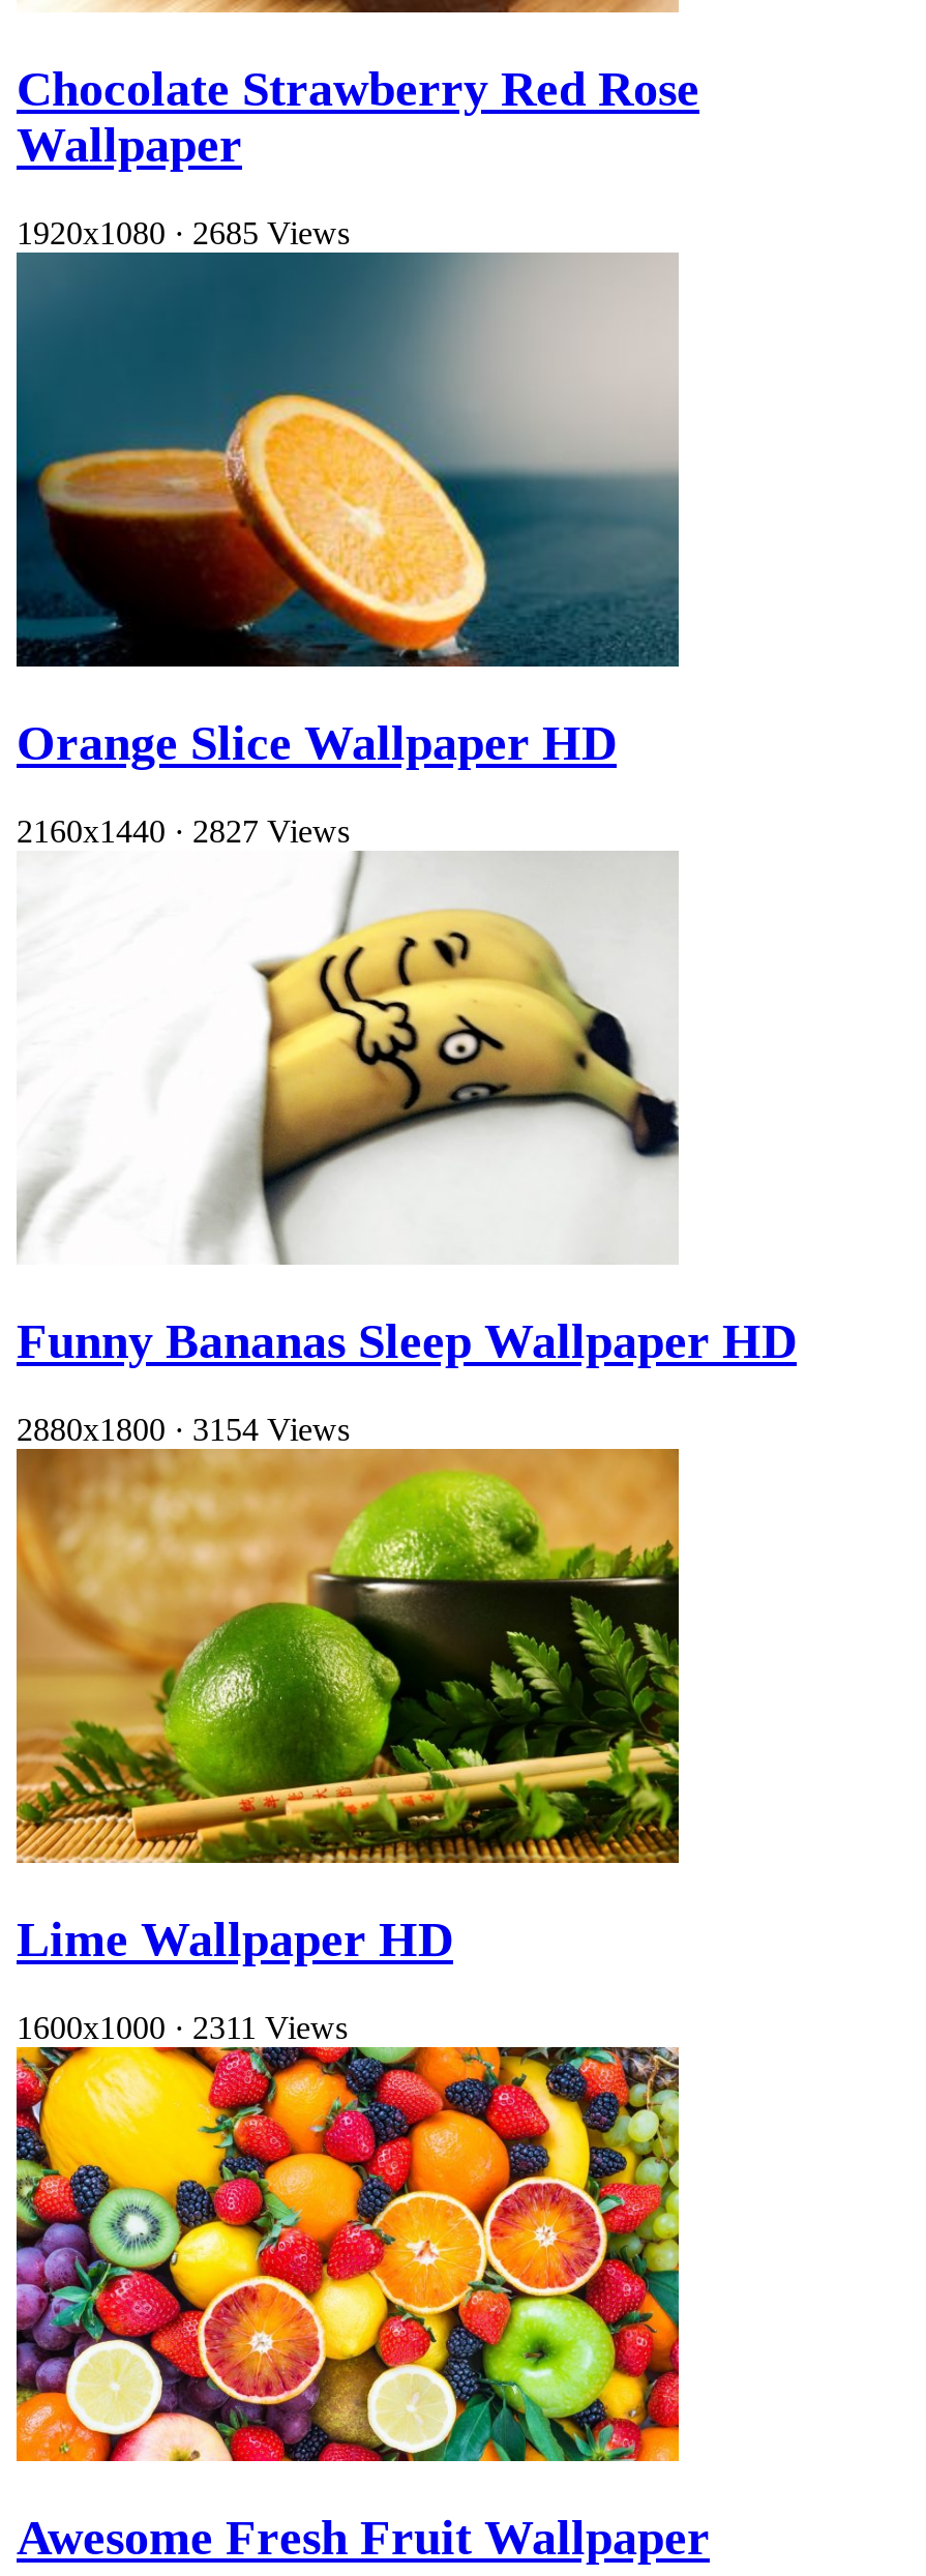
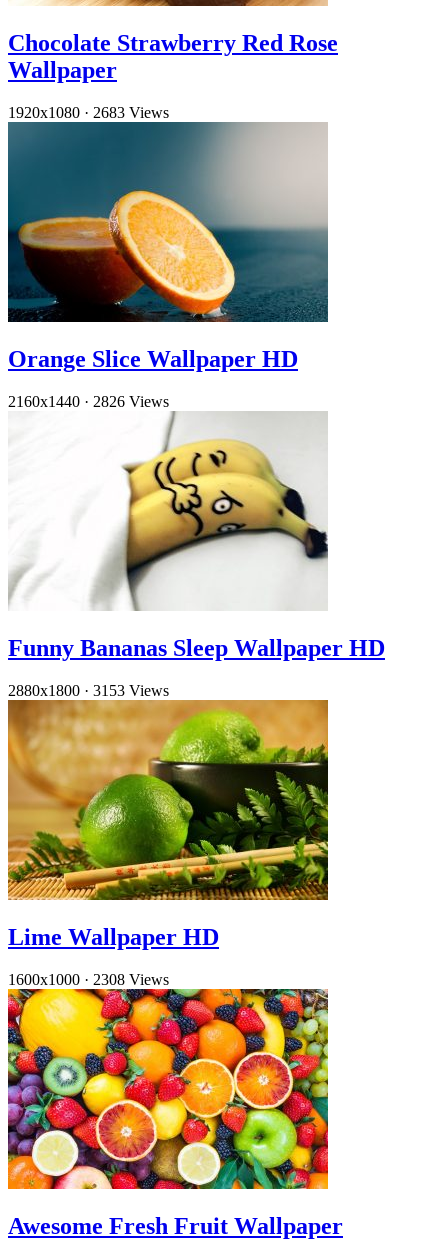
- 1920x1080 · 2685 Views
+ 1920x1080 · 2683 Views

- 2160x1440 · 2827 Views
+ 2160x1440 · 2826 Views

- 2880x1800 · 3154 Views
+ 2880x1800 · 3153 Views

- 1600x1000 · 2311 Views
+ 1600x1000 · 2308 Views
